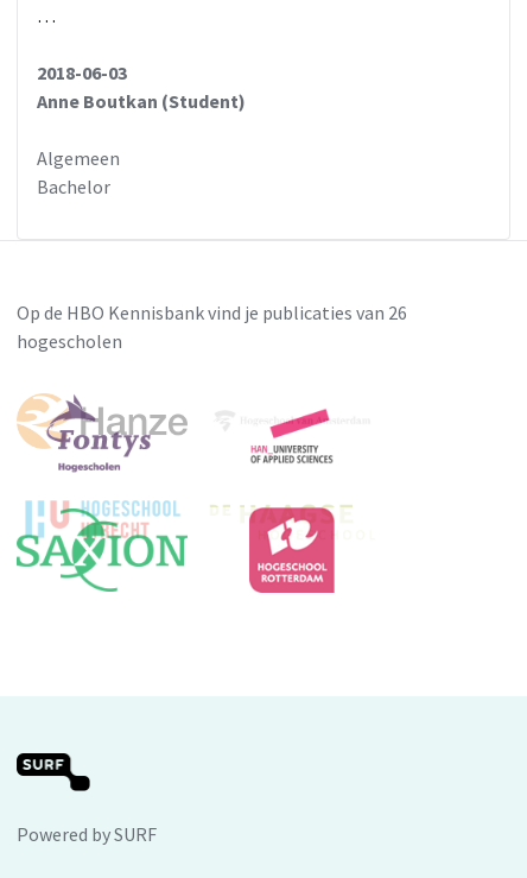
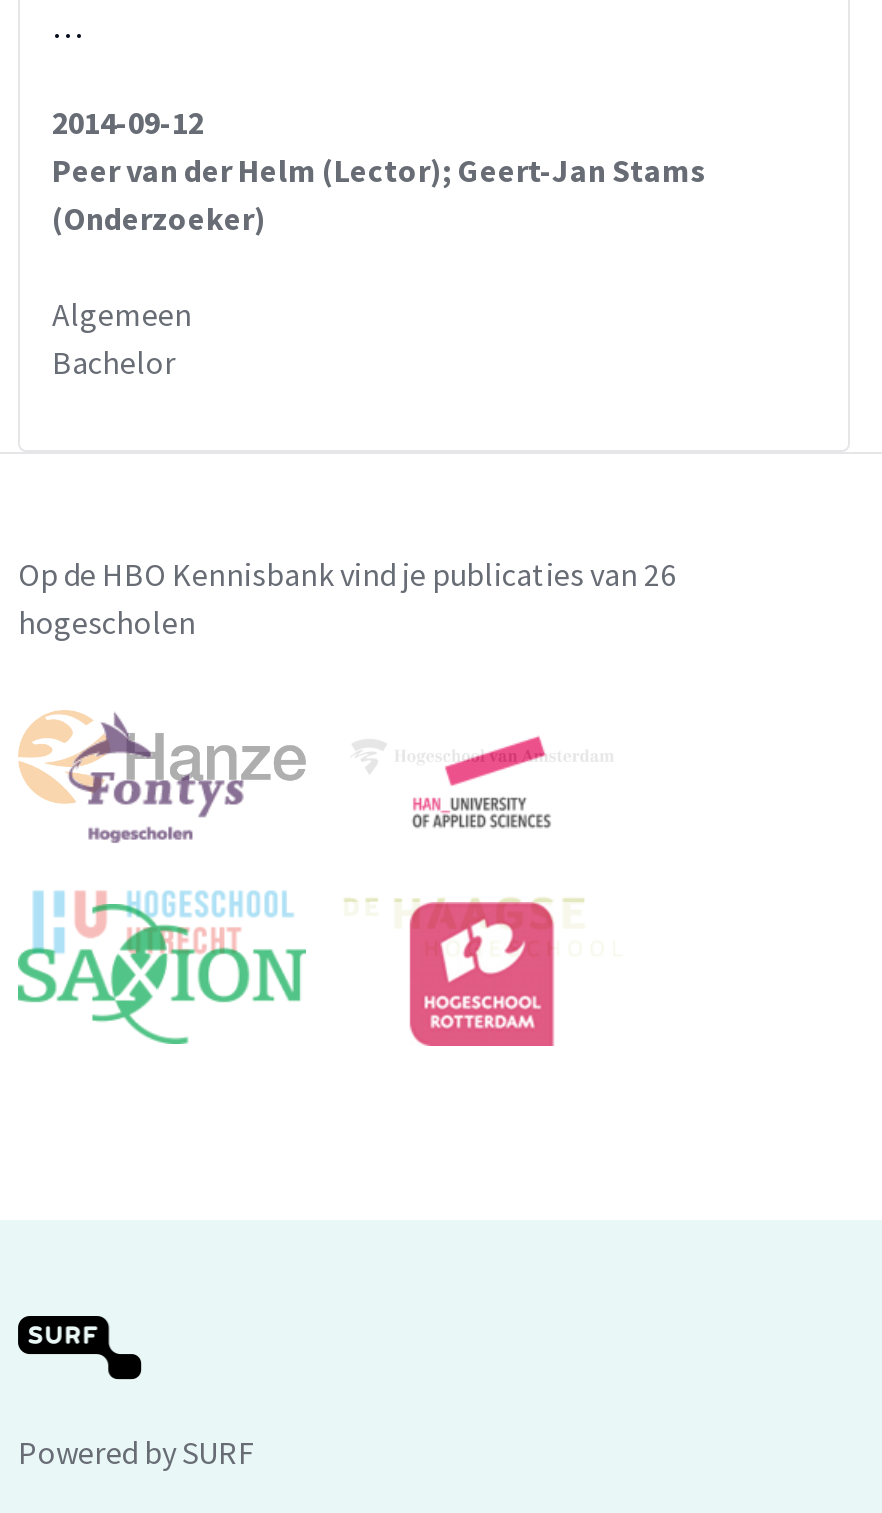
- 2018-06-03
- Anne Boutkan (Student)
+ 2014-09-12
+ Peer van der Helm (Lector); Geert-Jan Stams
+ (Onderzoeker)
